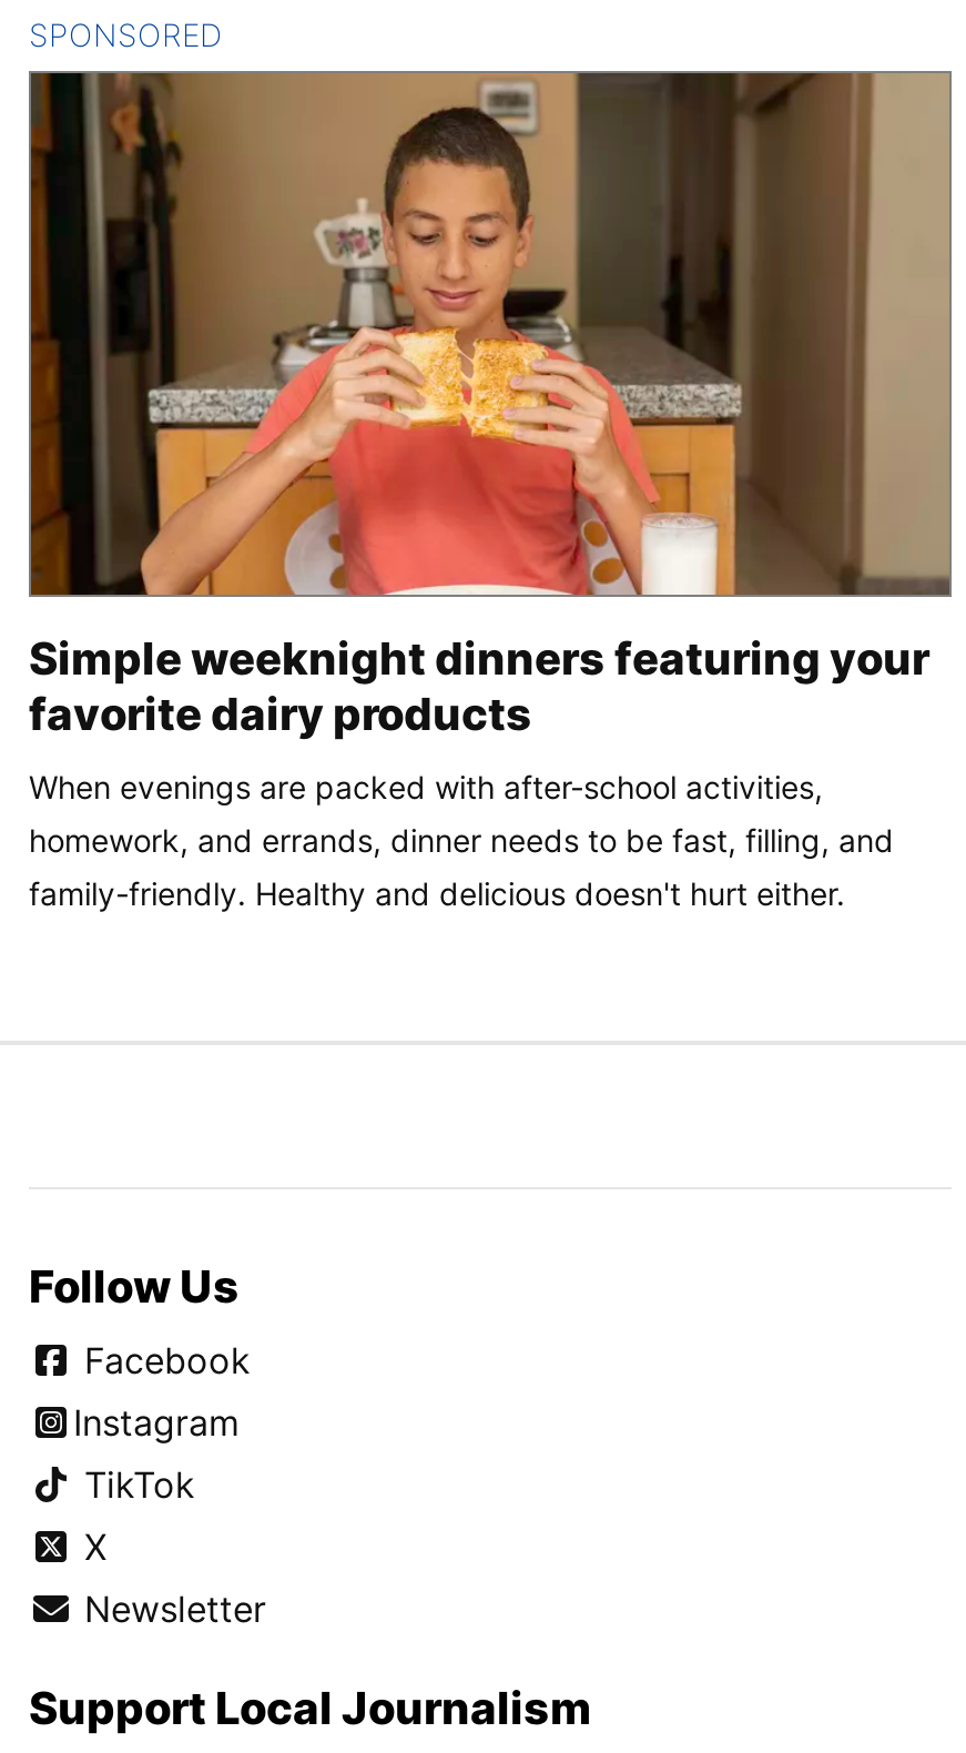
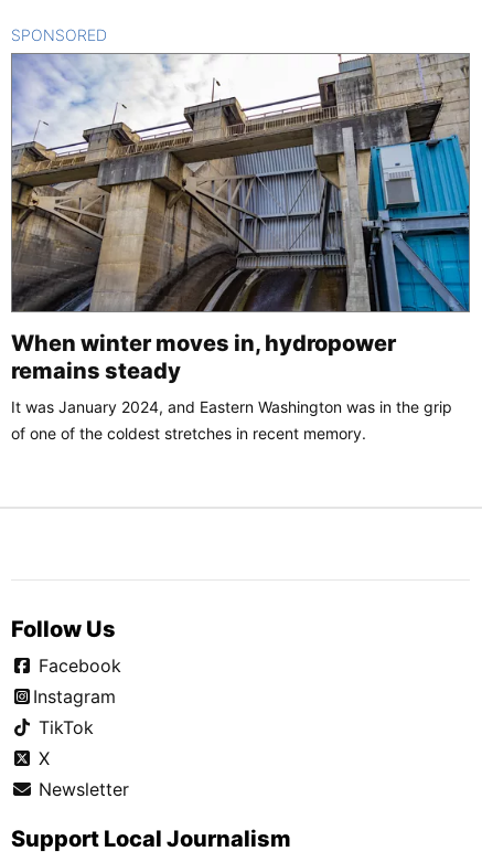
- [image]
- Simple weeknight dinners featuring your
- favorite dairy products
+ [image]
+ When winter moves in, hydropower
+ remains steady

- When evenings are packed with after-school activities,
- homework, and errands, dinner needs to be fast, filling, and
- family-friendly. Healthy and delicious doesn't hurt either.
+ It was January 2024, and Eastern Washington was in the grip
+ of one of the coldest stretches in recent memory.
